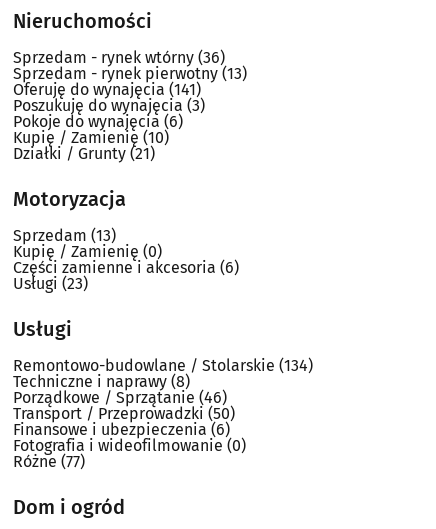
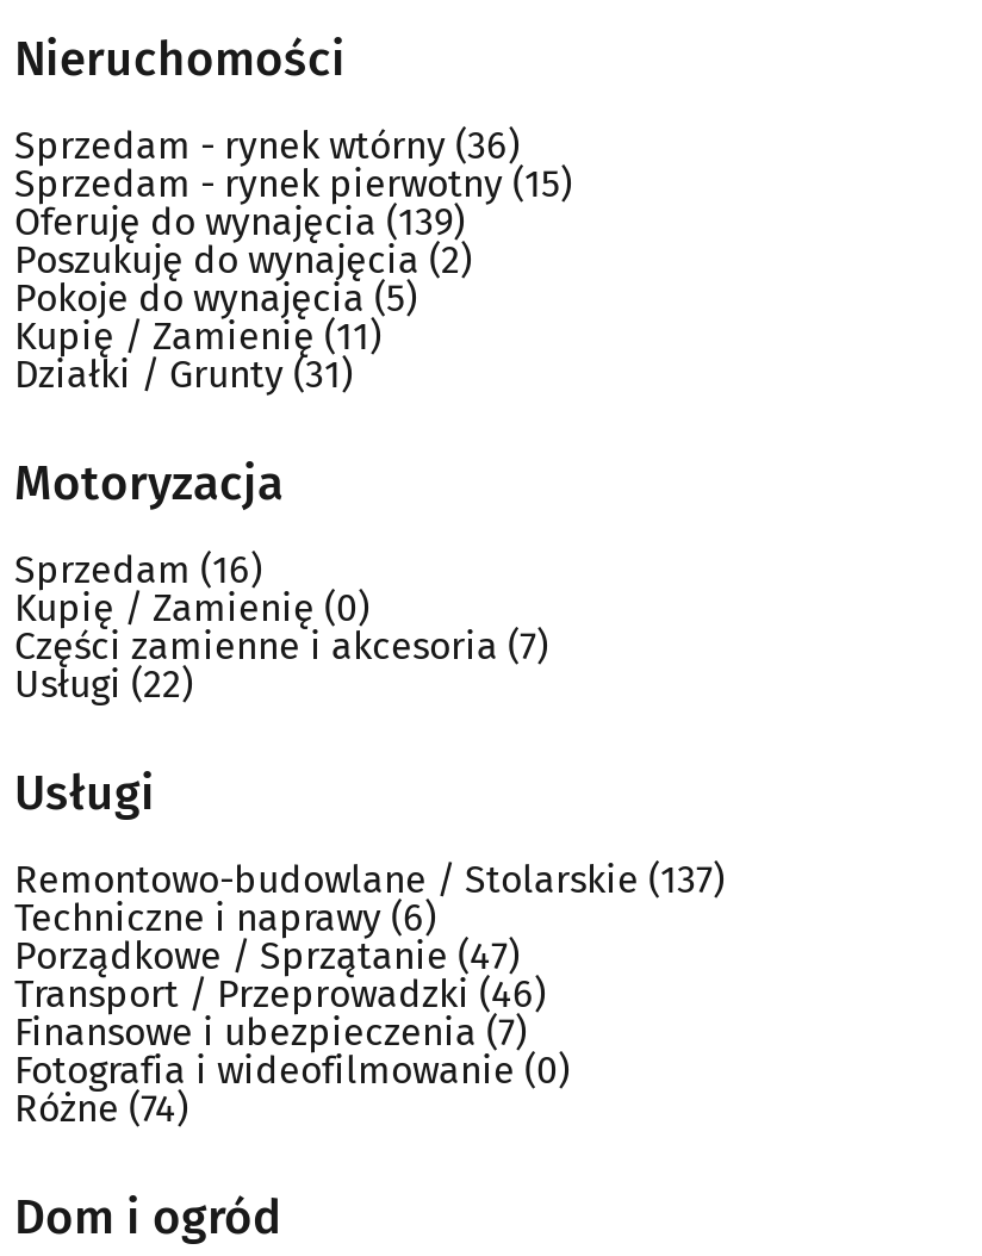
- Sprzedam - rynek pierwotny(13)
+ Sprzedam - rynek pierwotny(15)

- Oferuję do wynajęcia(141)
+ Oferuję do wynajęcia(139)

- Poszukuję do wynajęcia(3)
+ Poszukuję do wynajęcia(2)

- Pokoje do wynajęcia (6)
+ Pokoje do wynajęcia (5)

- Kupię / Zamienię(10)
+ Kupię / Zamienię(11)

- Działki / Grunty(21)
+ Działki / Grunty(31)

- Sprzedam (13)
+ Sprzedam (16)

- Części zamienne i akcesoria (6)
+ Części zamienne i akcesoria (7)

- Usługi (23)
+ Usługi (22)

- Remontowo-budowlane / Stolarskie (134)
+ Remontowo-budowlane / Stolarskie (137)

- Techniczne i naprawy(8)
+ Techniczne i naprawy(6)

- Porządkowe / Sprzątanie (46)
+ Porządkowe / Sprzątanie (47)

- Transport / Przeprowadzki (50)
+ Transport / Przeprowadzki (46)

- Finansowe i ubezpieczenia (6)
+ Finansowe i ubezpieczenia (7)

- Różne(77)
+ Różne(74)
